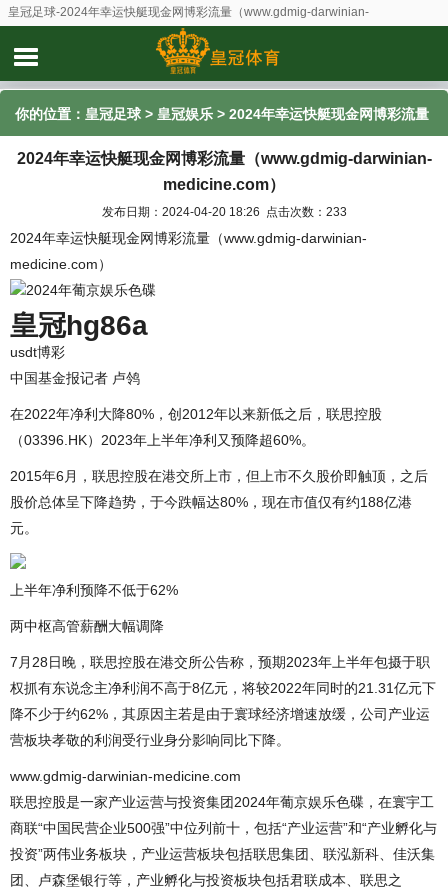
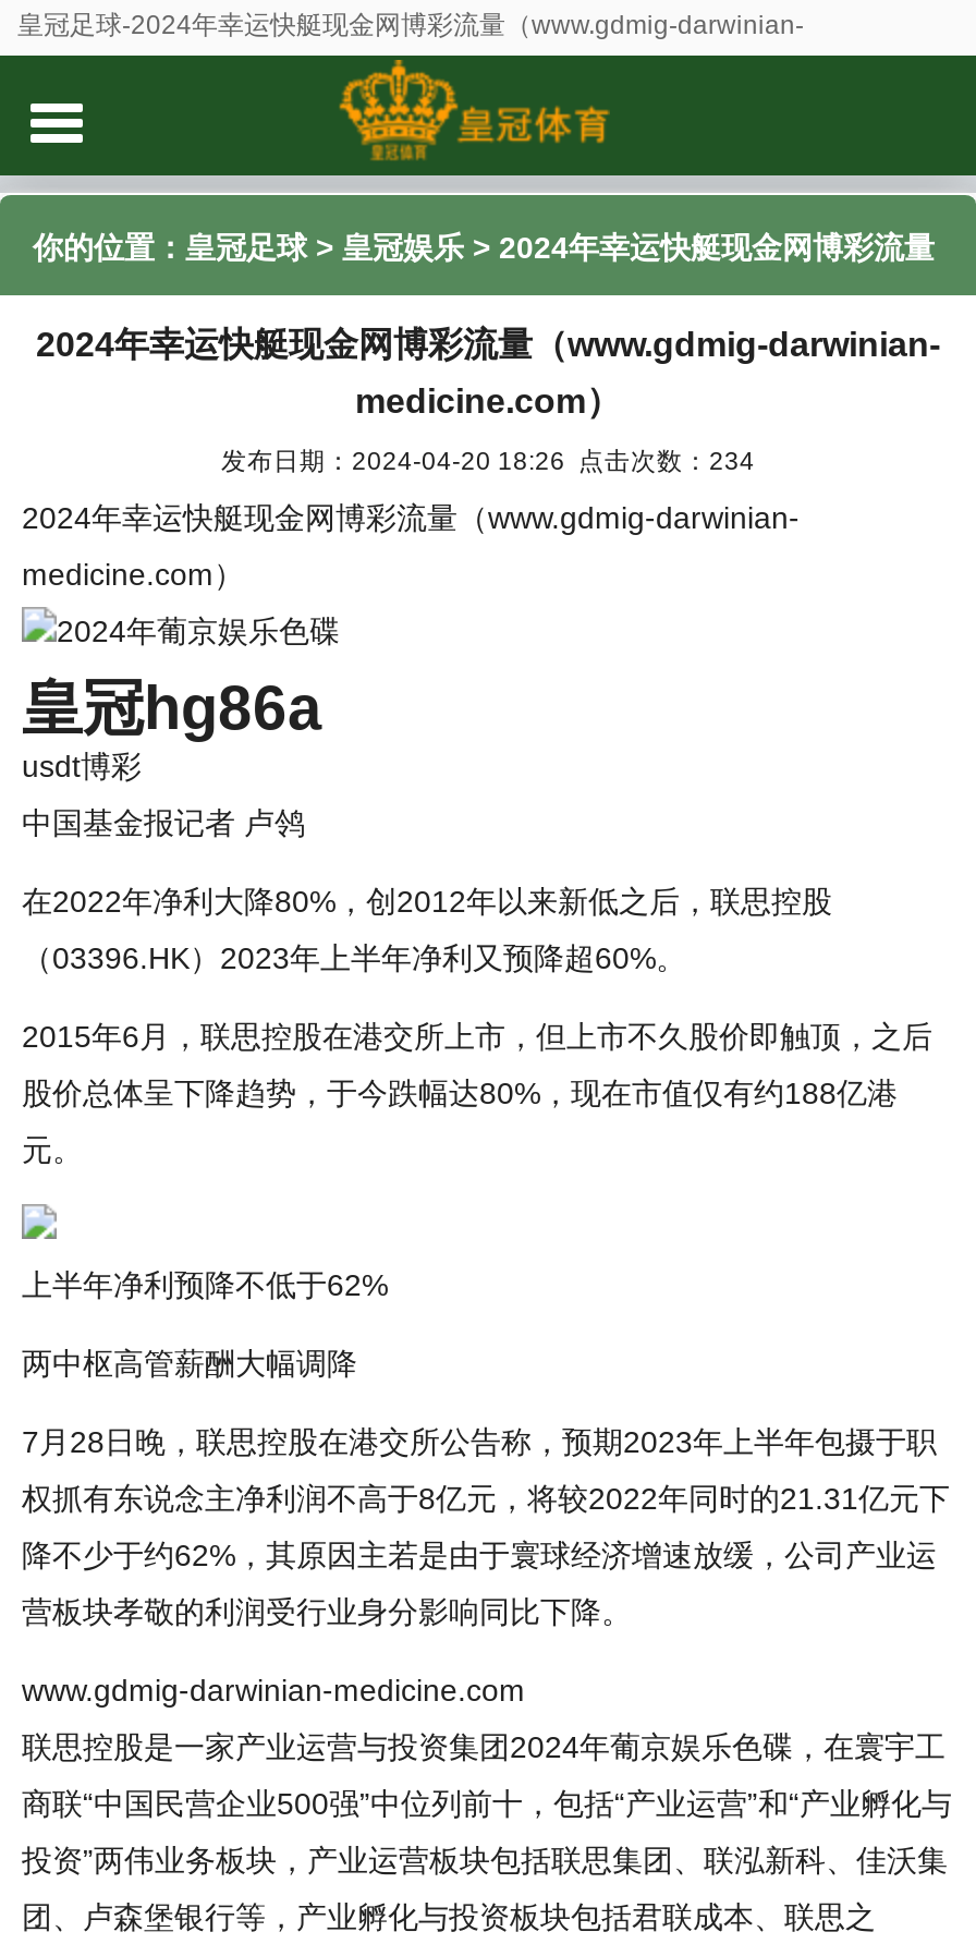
- 发布日期：2024-04-20 18:26 点击次数：233
+ 发布日期：2024-04-20 18:26 点击次数：234
